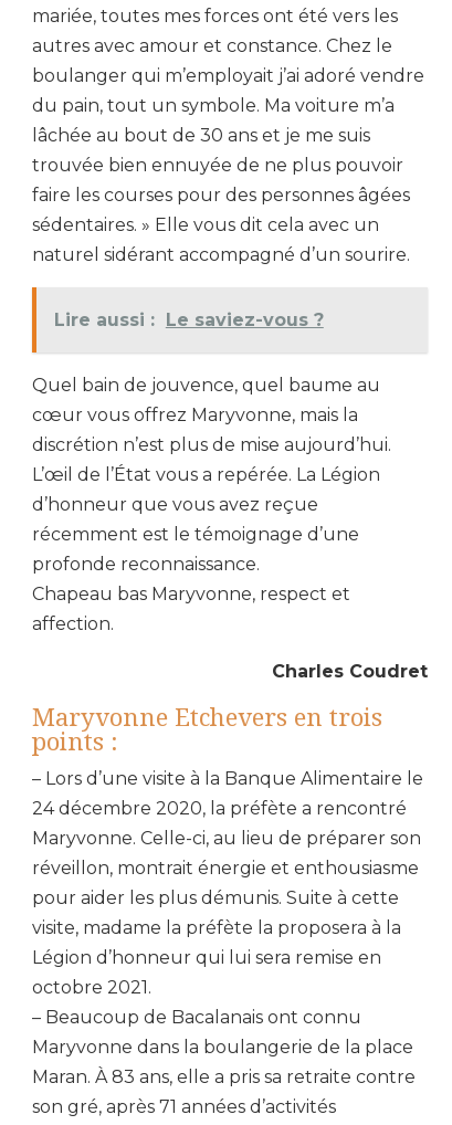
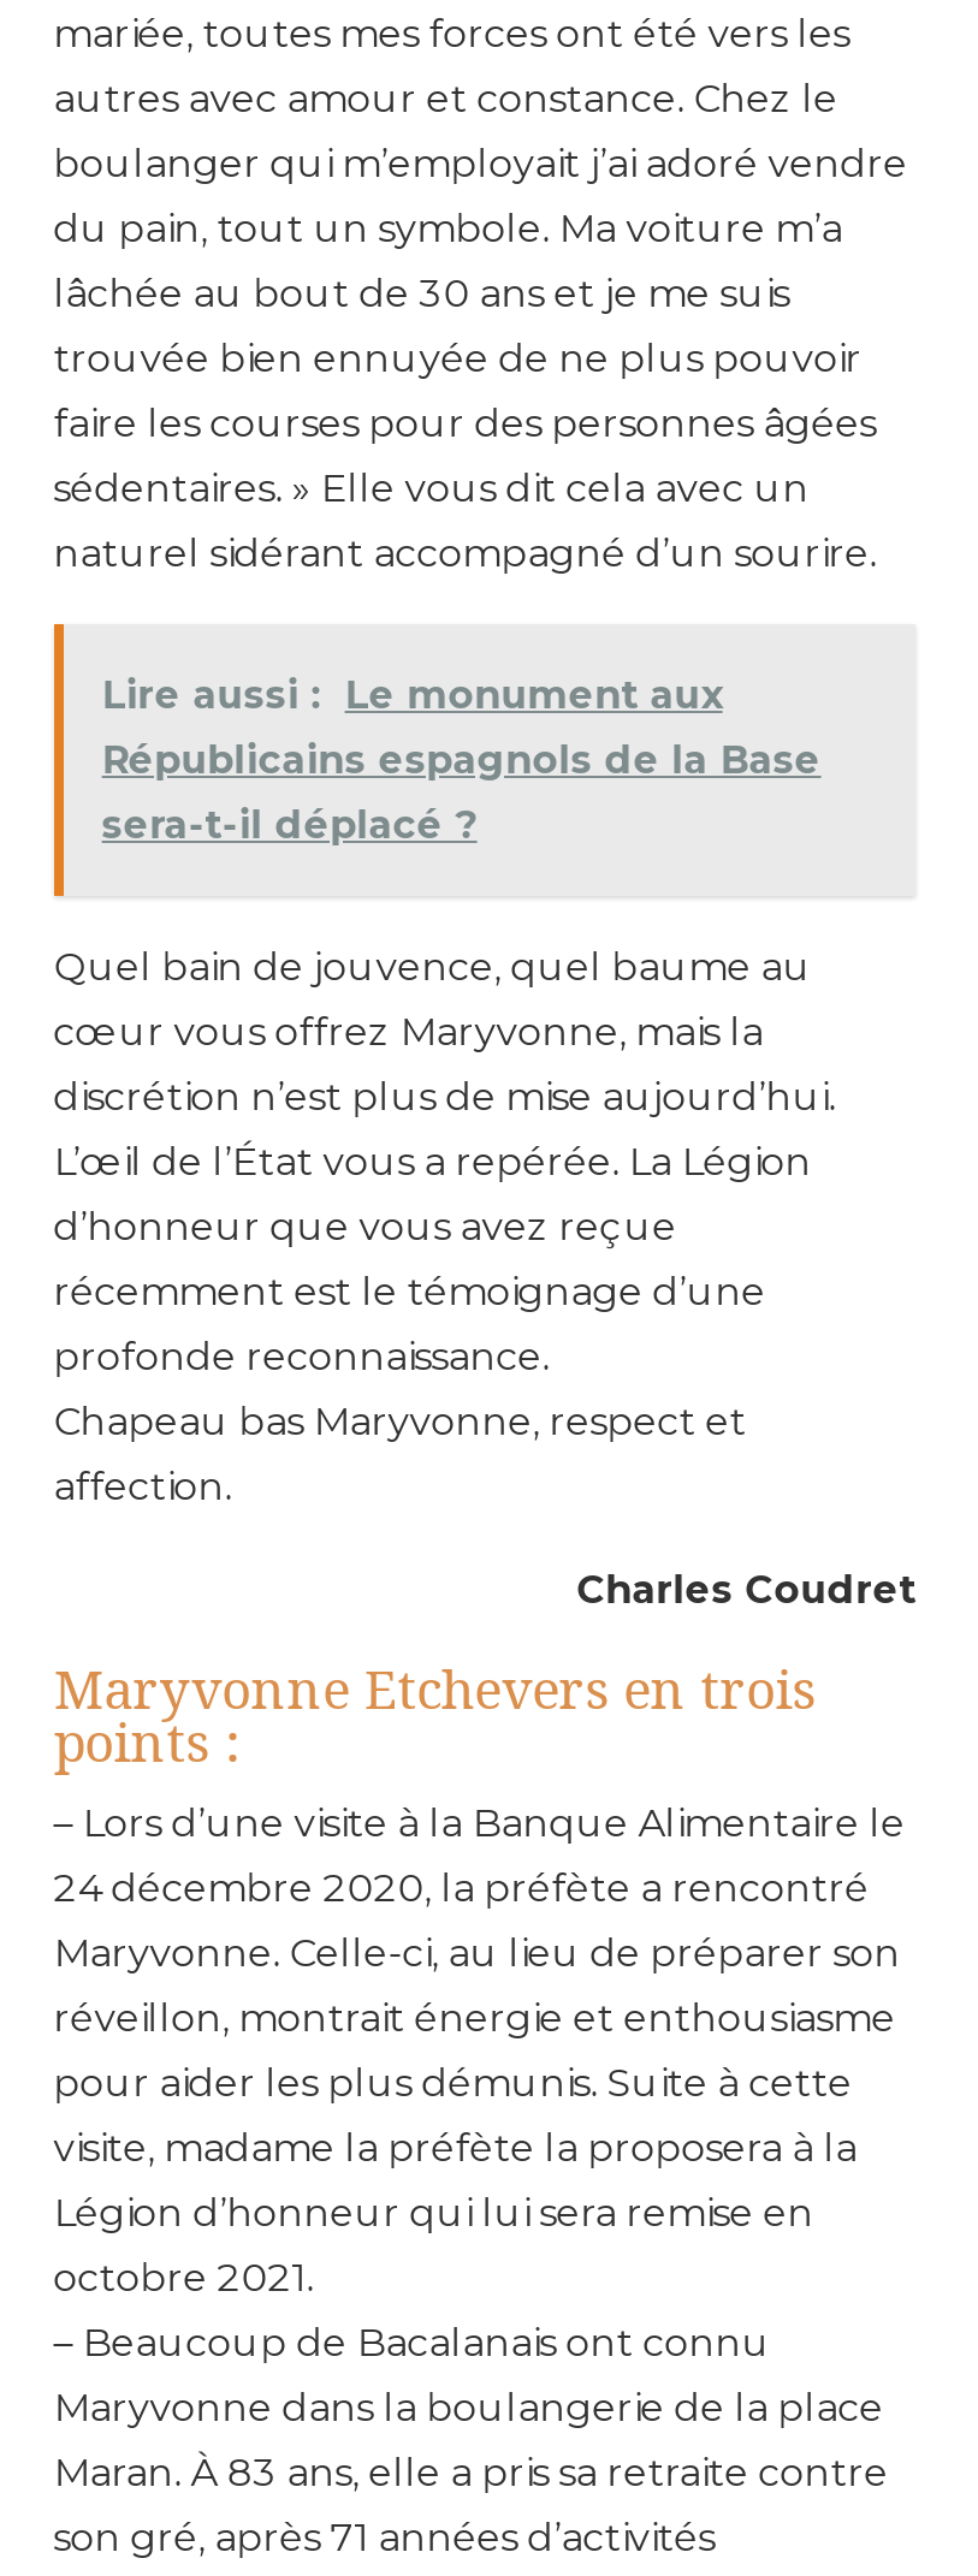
- Lire aussi : Le saviez-vous ?
+ Lire aussi : Le monument aux
+ Républicains espagnols de la Base
+ sera-t-il déplacé ?
